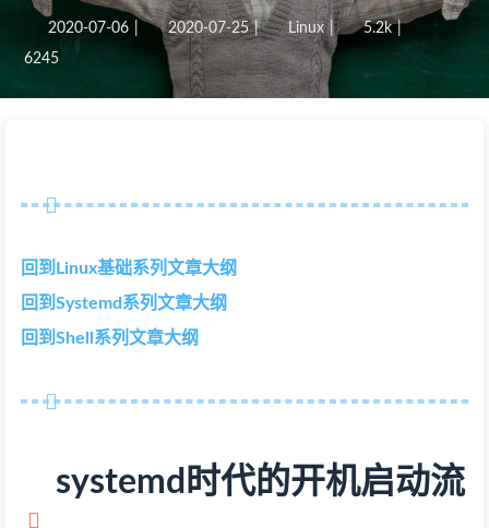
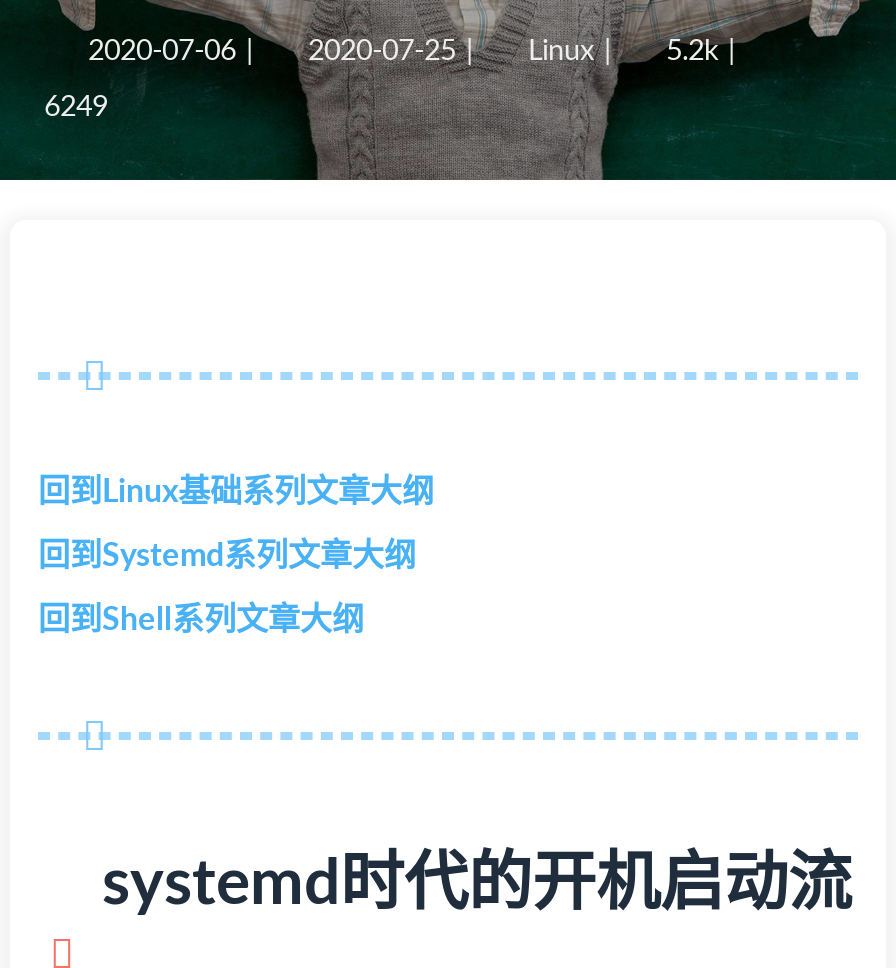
- 6245
+ 6249
